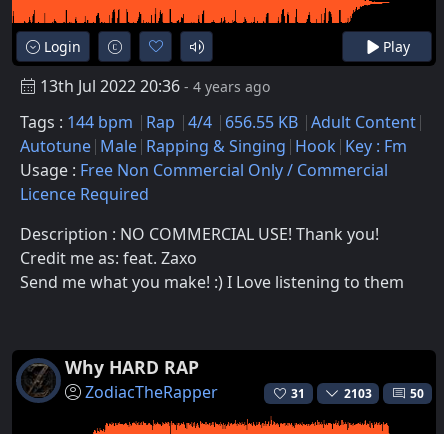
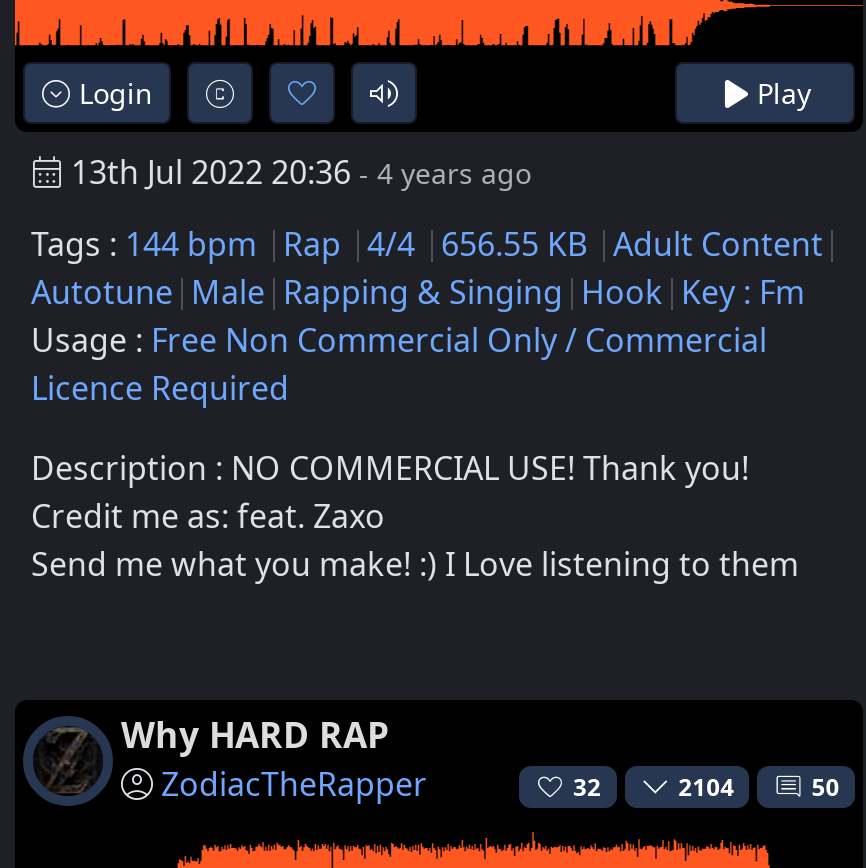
- 31
+ 32

- 2103
+ 2104
